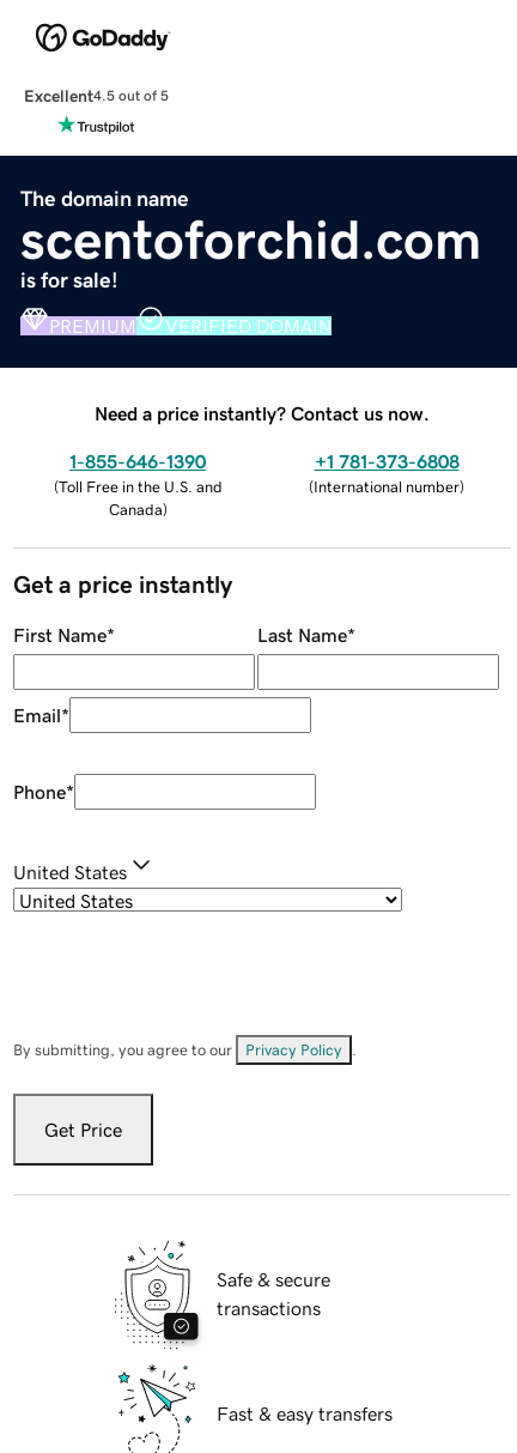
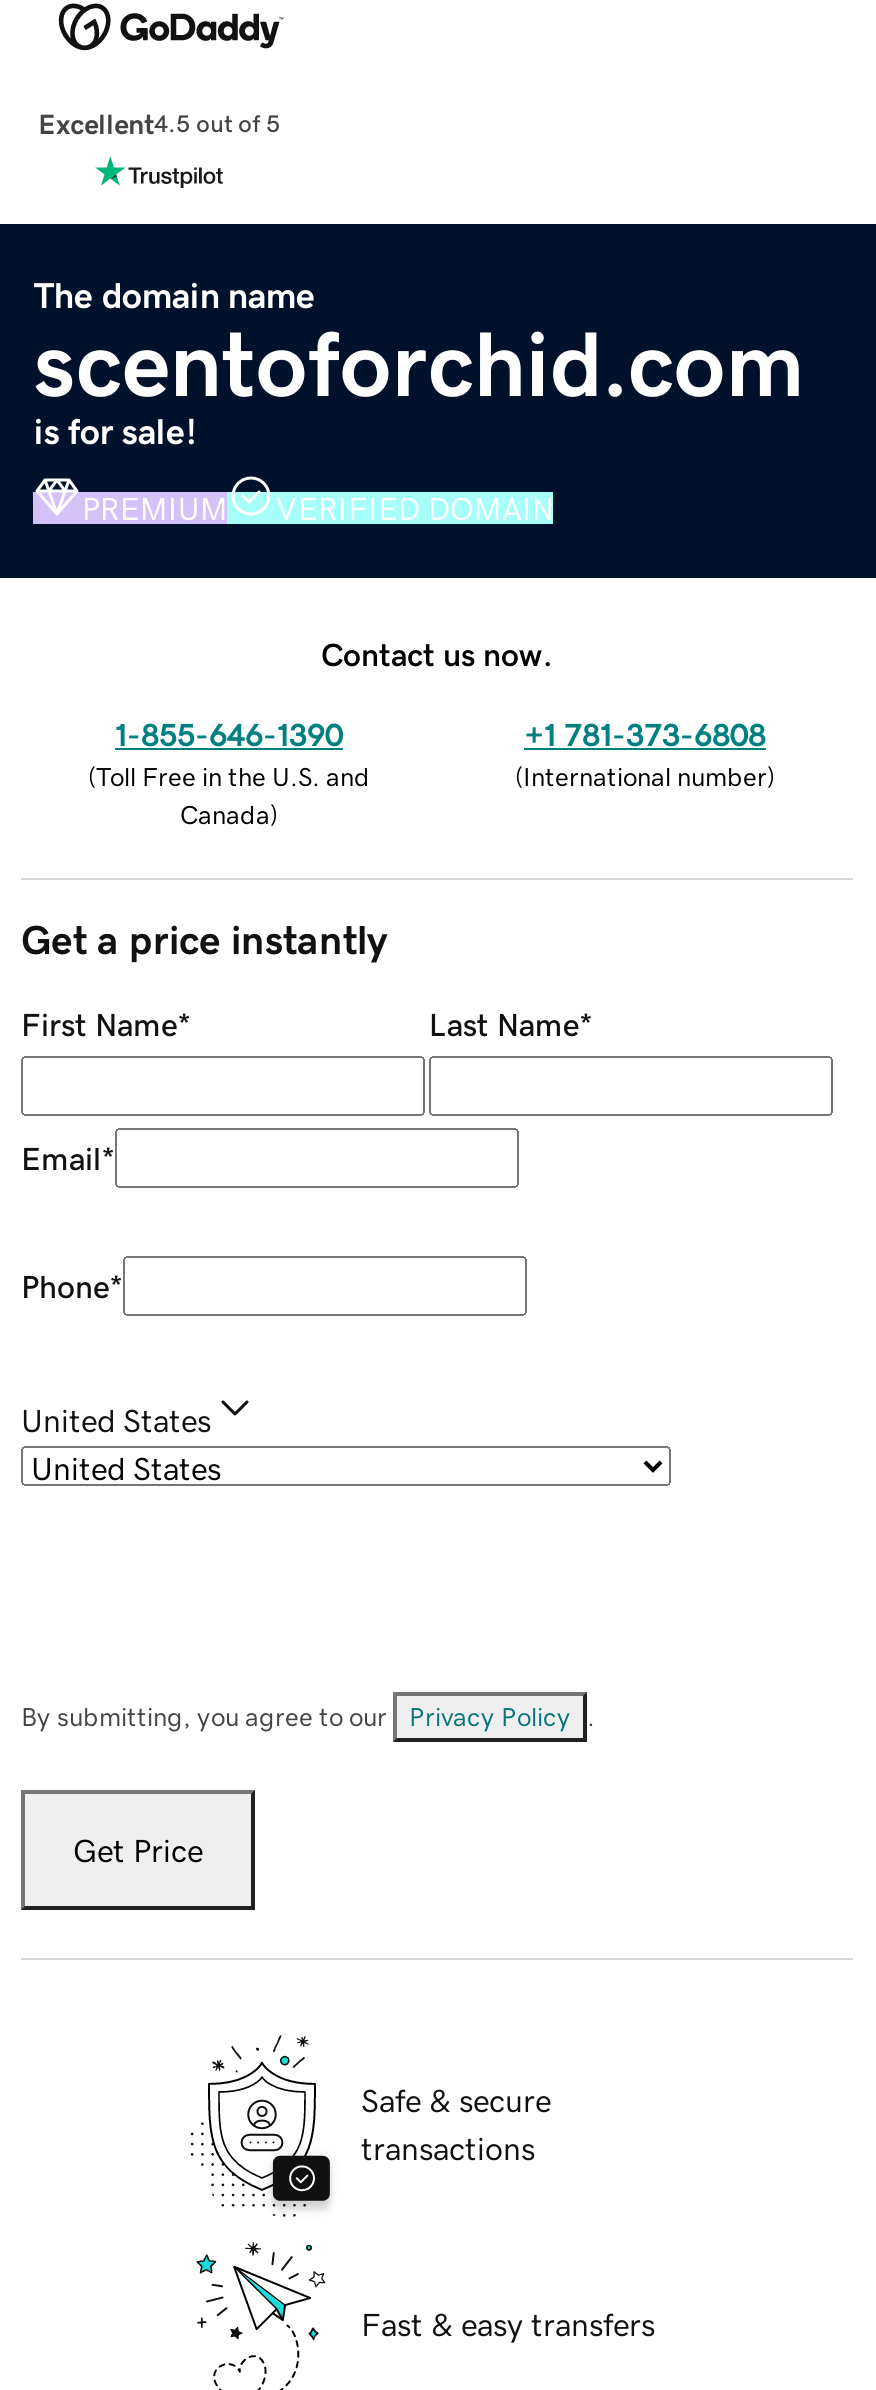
- Need a price instantly? Contact us now.
+ Contact us now.
